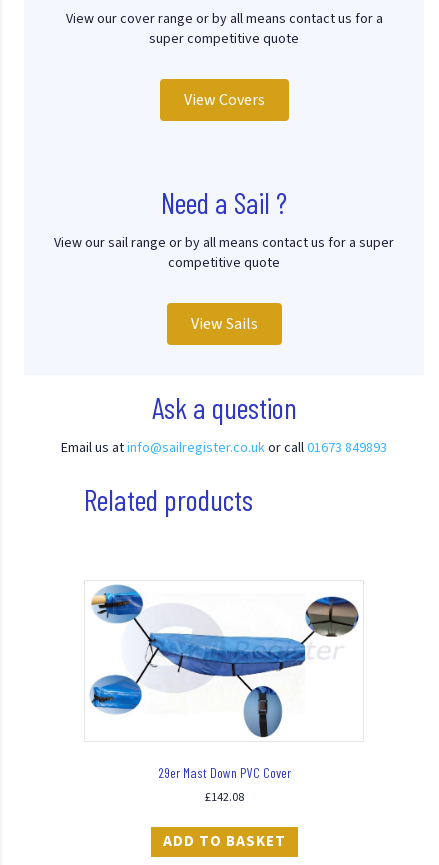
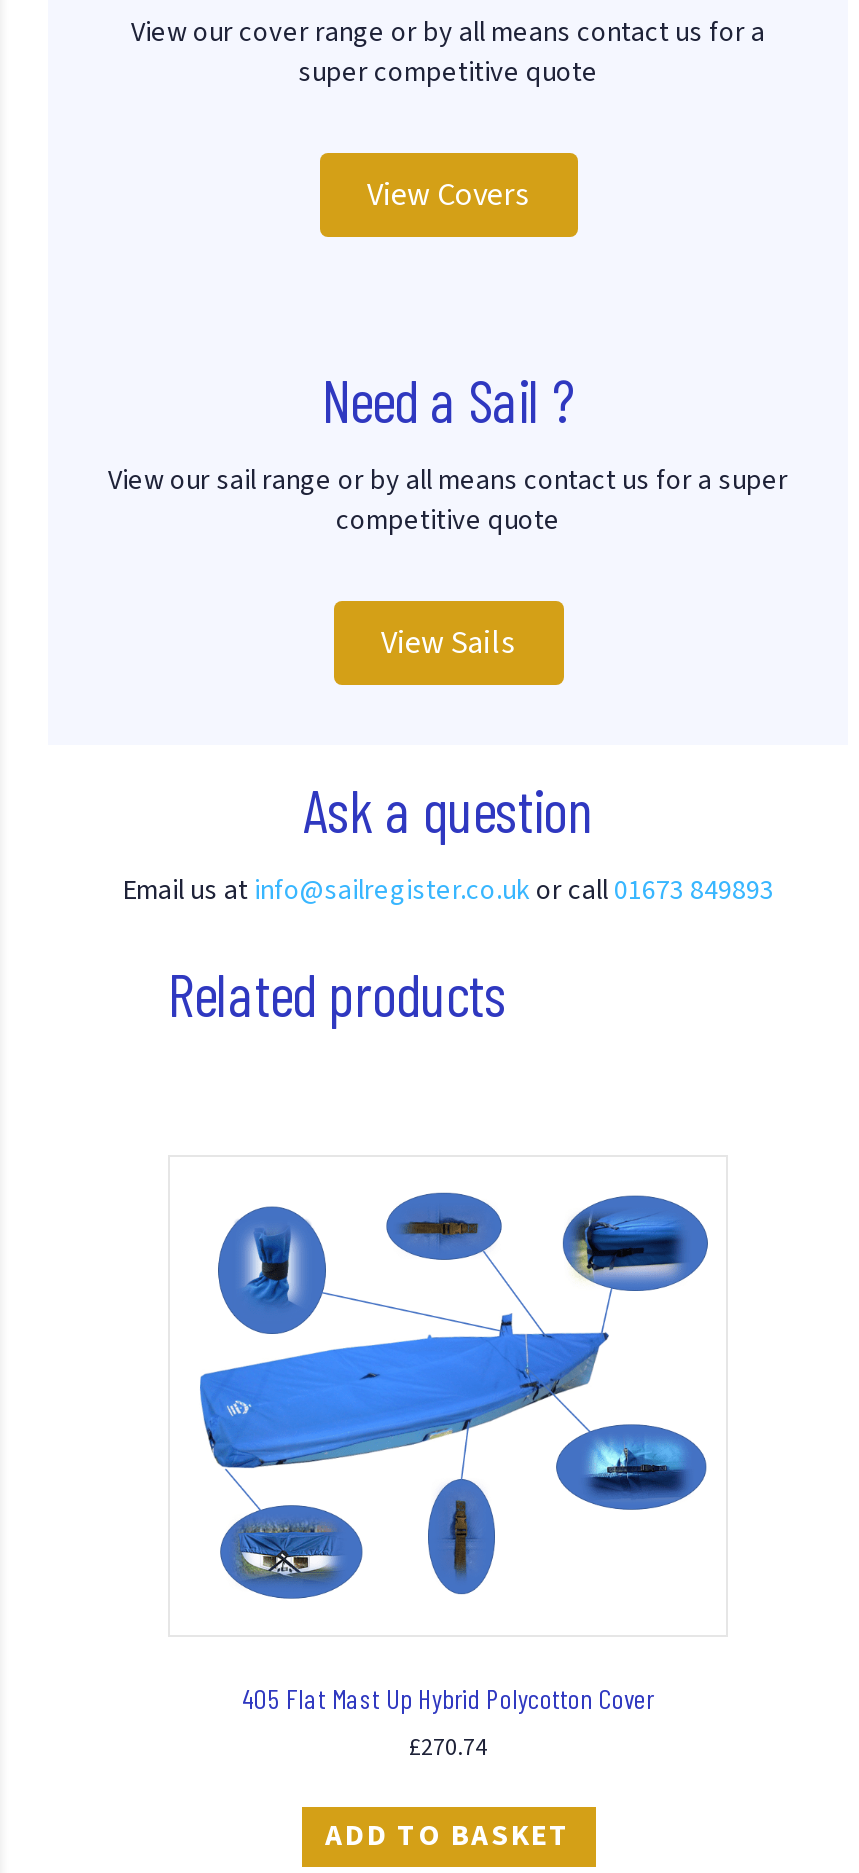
- [image]
+ [image]

- 29er Mast Down PVC Cover
+ 405 Flat Mast Up Hybrid Polycotton Cover

- £142.08
+ £270.74
